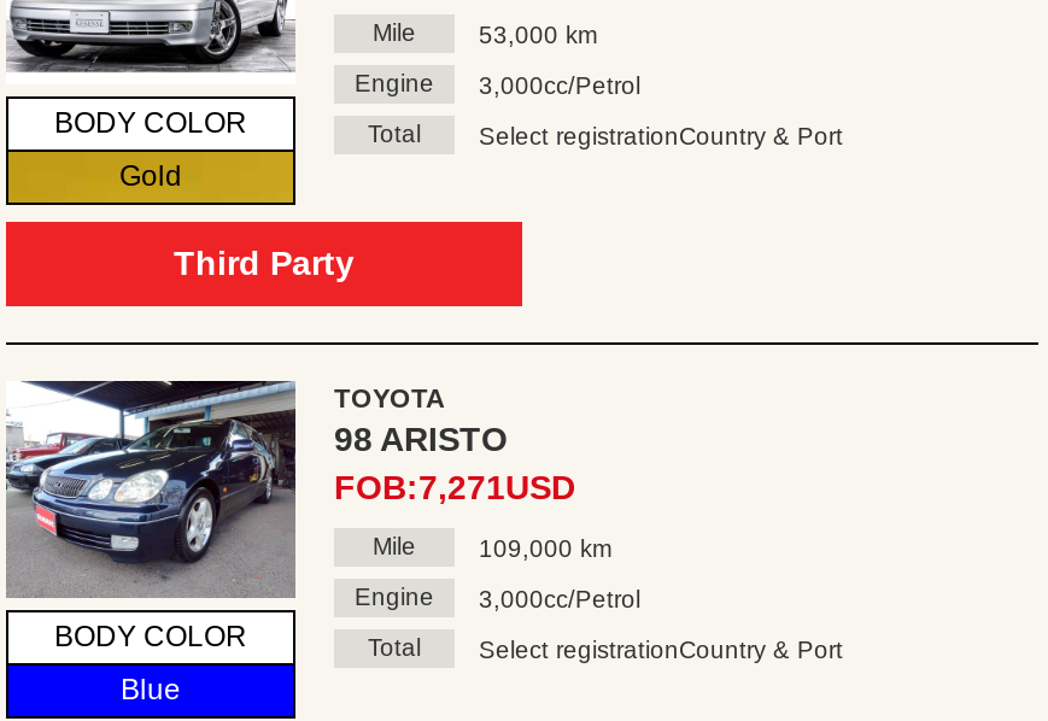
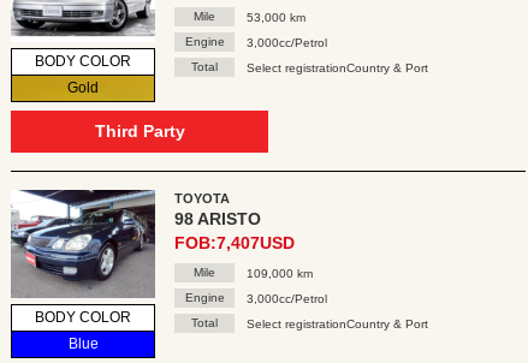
- FOB:7,271USD
+ FOB:7,407USD
